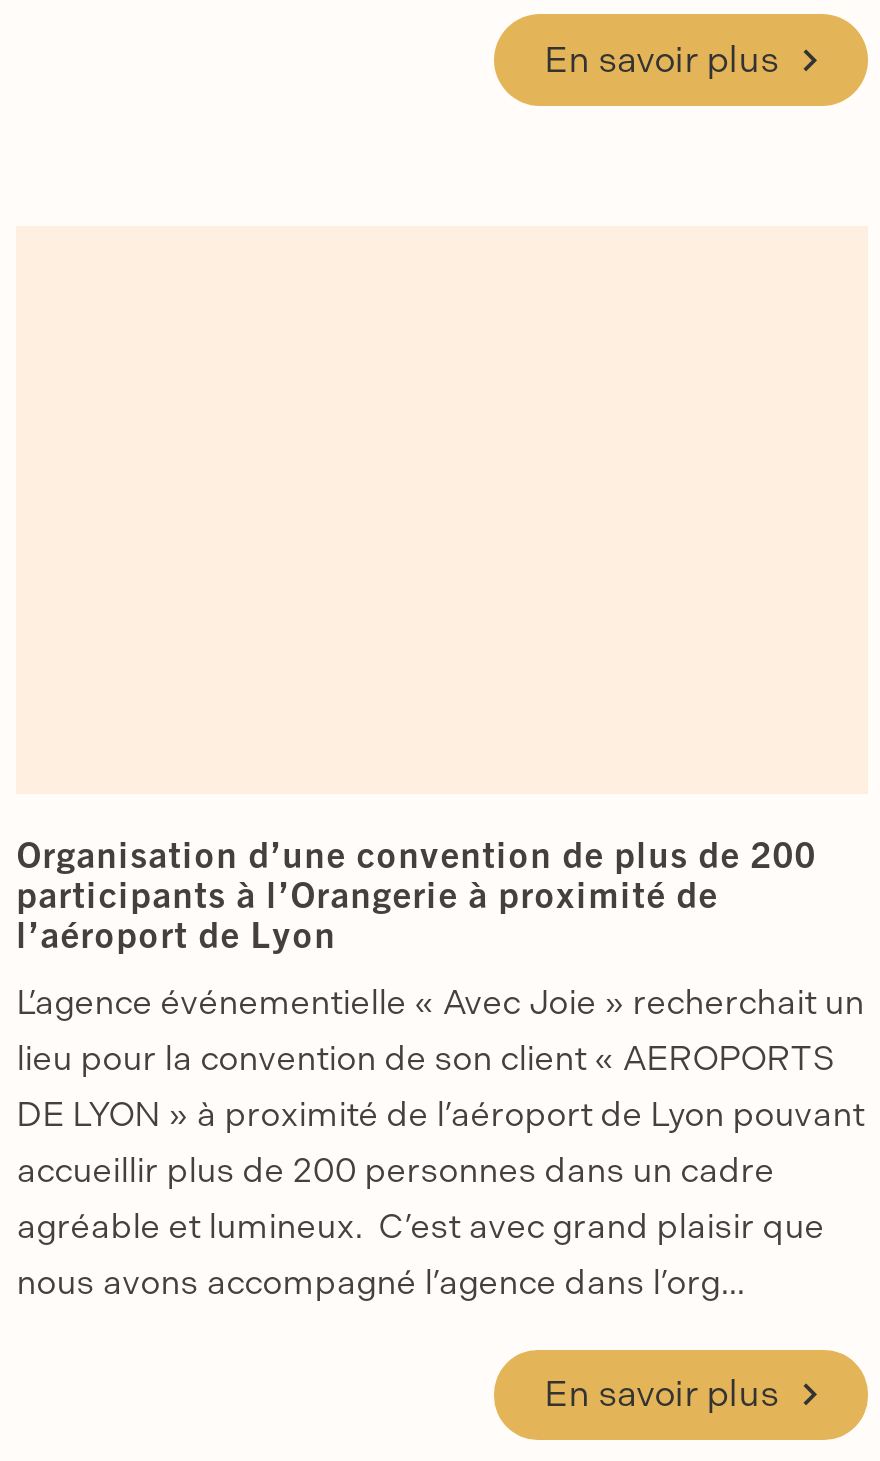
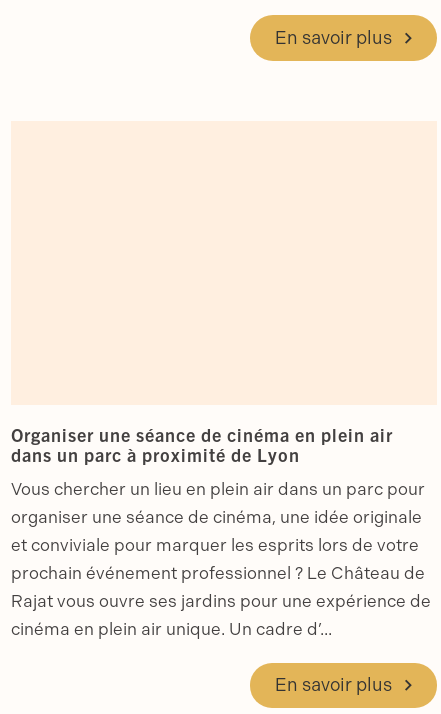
- Organisation d’une convention de plus de 200
- participants à l’Orangerie à proximité de
- l’aéroport de Lyon
+ Organiser une séance de cinéma en plein air
+ dans un parc à proximité de Lyon

- L’agence événementielle « Avec Joie » recherchait un
- lieu pour la convention de son client « AEROPORTS
- DE LYON » à proximité de l’aéroport de Lyon pouvant
- accueillir plus de 200 personnes dans un cadre
- agréable et lumineux. C’est avec grand plaisir que
- nous avons accompagné l’agence dans l’org...
+ Vous chercher un lieu en plein air dans un parc pour
+ organiser une séance de cinéma, une idée originale
+ et conviviale pour marquer les esprits lors de votre
+ prochain événement professionnel ? Le Château de
+ Rajat vous ouvre ses jardins pour une expérience de
+ cinéma en plein air unique. Un cadre d’...
